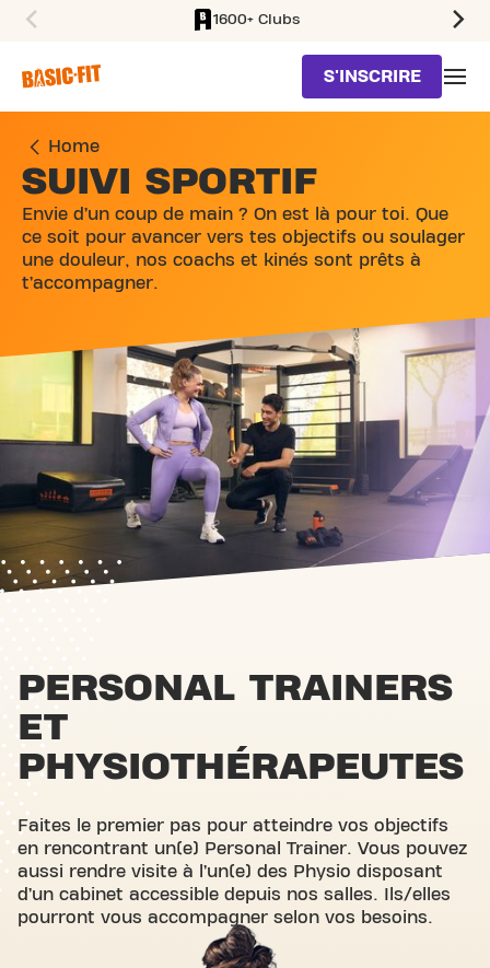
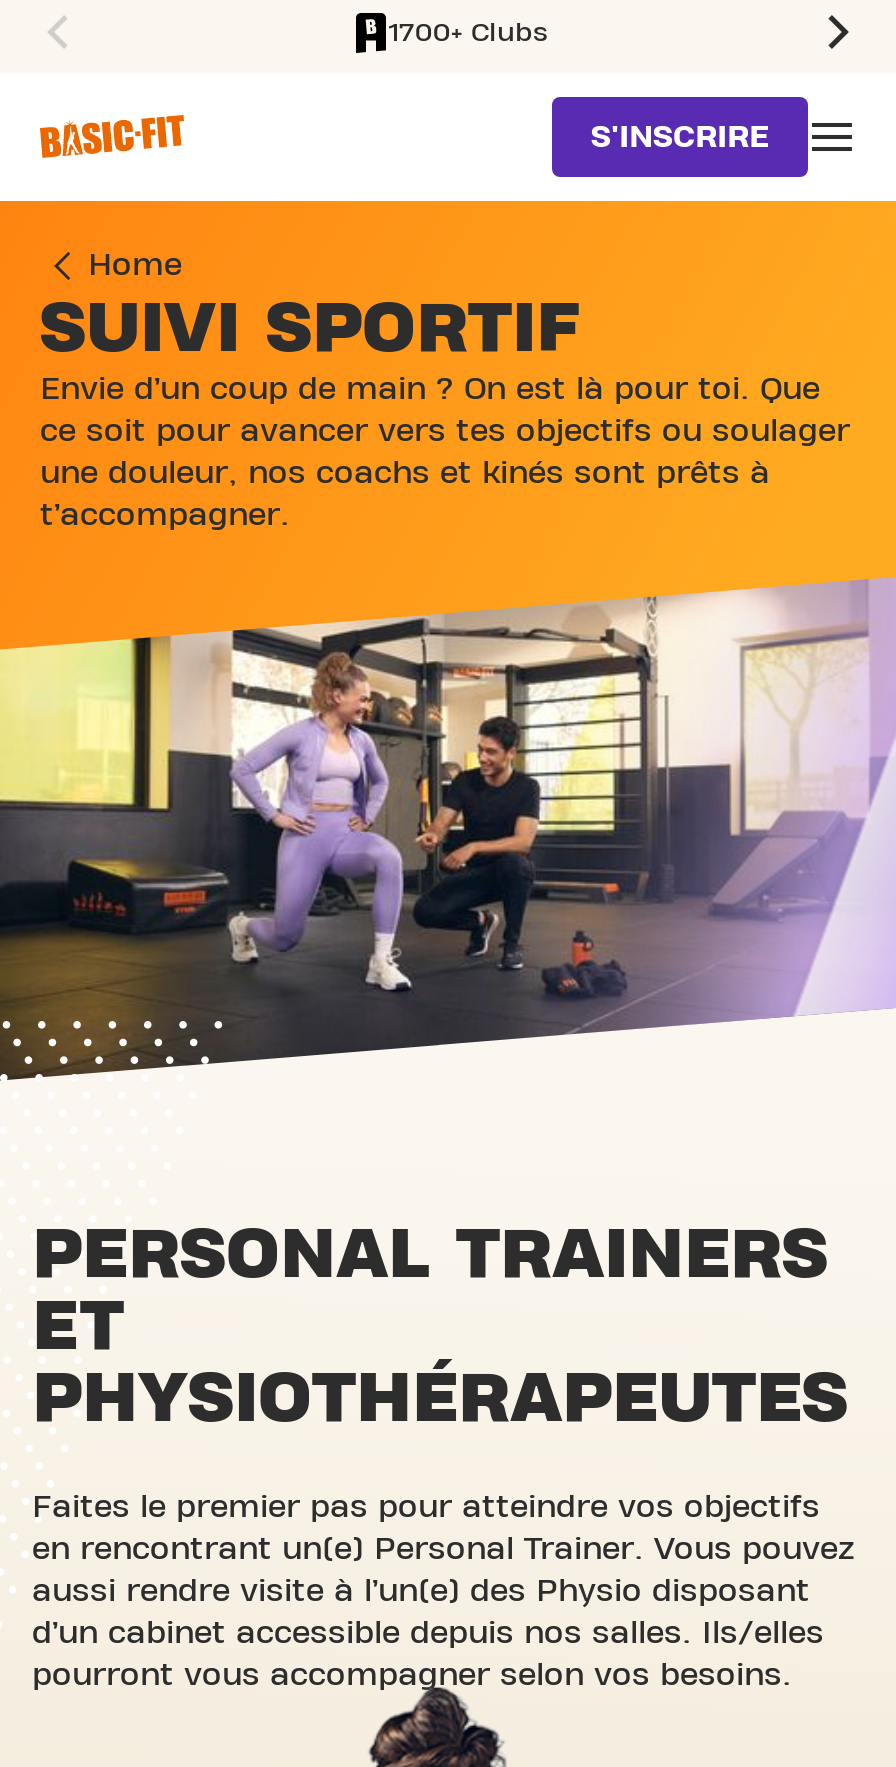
- 1600+ Clubs
+ 1700+ Clubs
